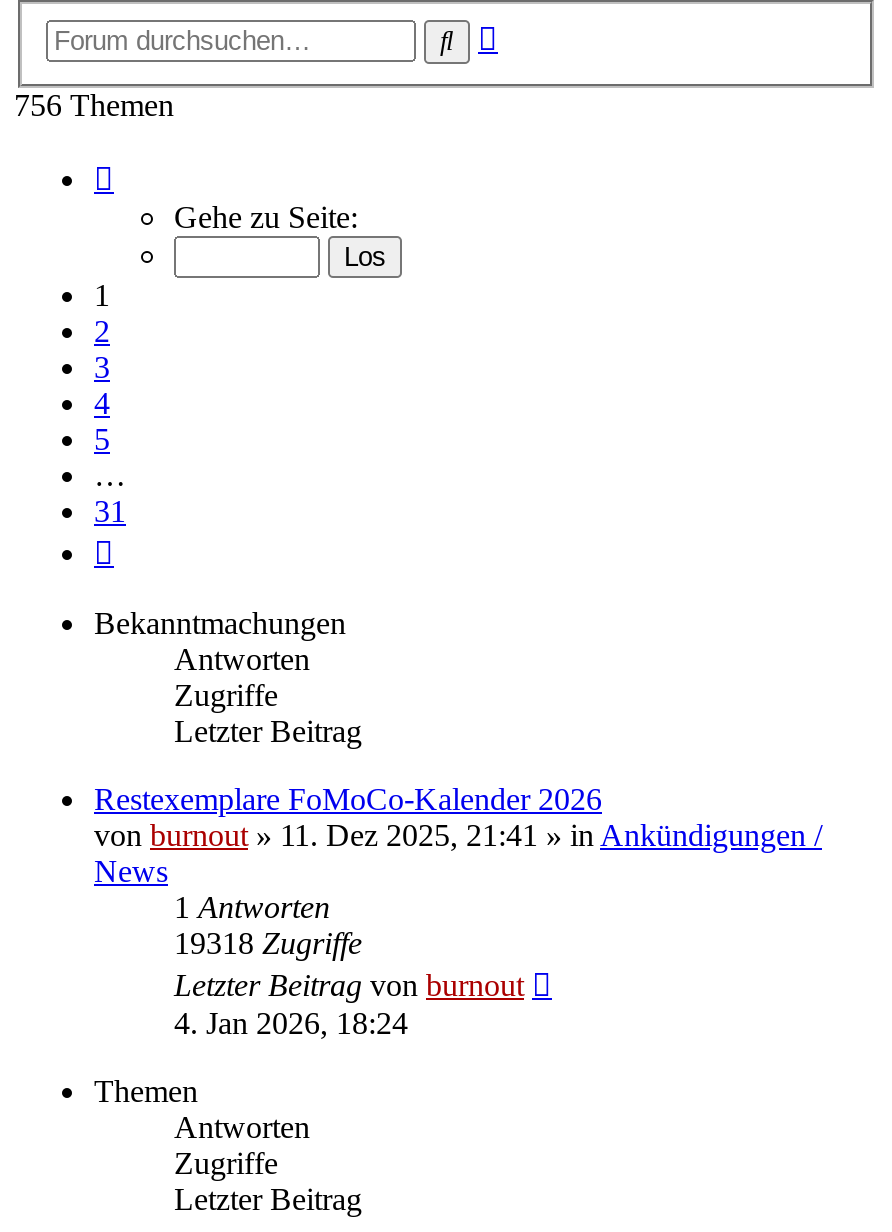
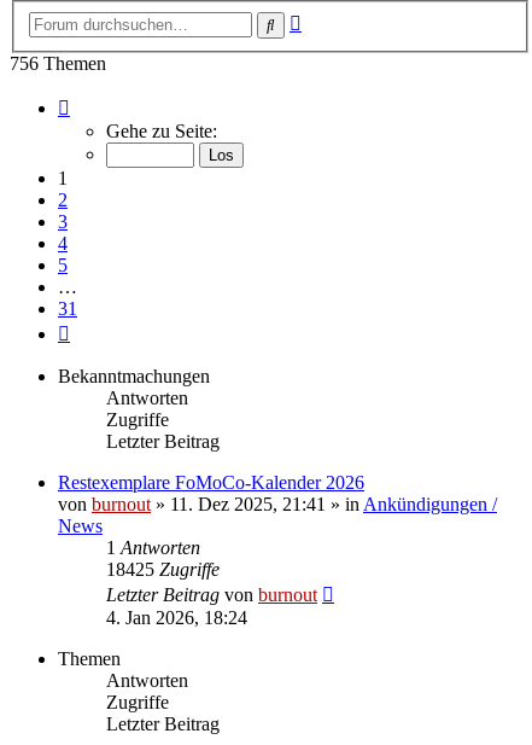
- 19318 Zugriffe
+ 18425 Zugriffe
